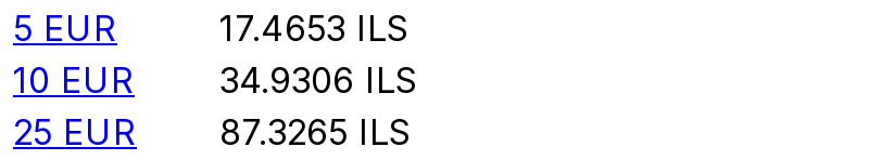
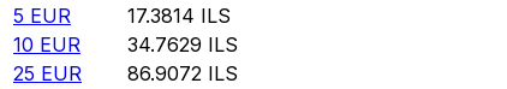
- 17.4653 ILS
+ 17.3814 ILS

- 10 EUR 34.9306 ILS
+ 10 EUR 34.7629 ILS

- 25 EUR 87.3265 ILS
+ 25 EUR 86.9072 ILS
